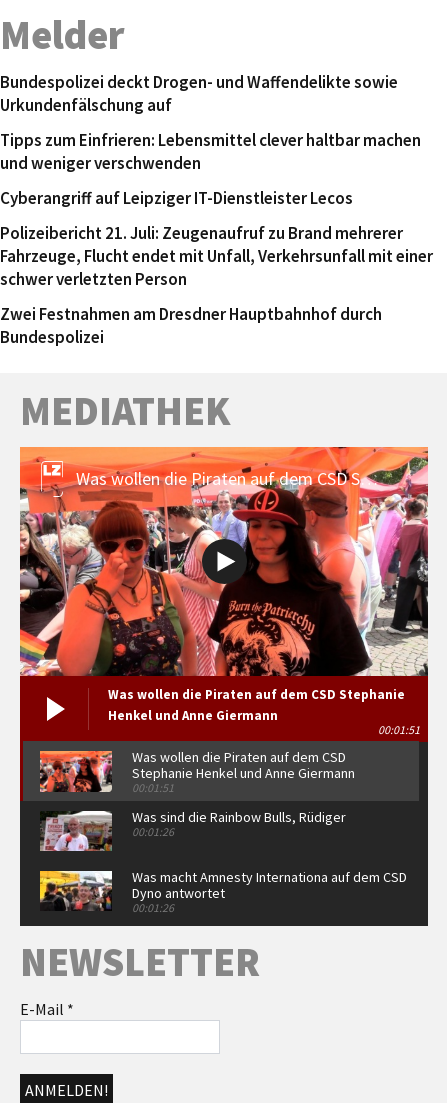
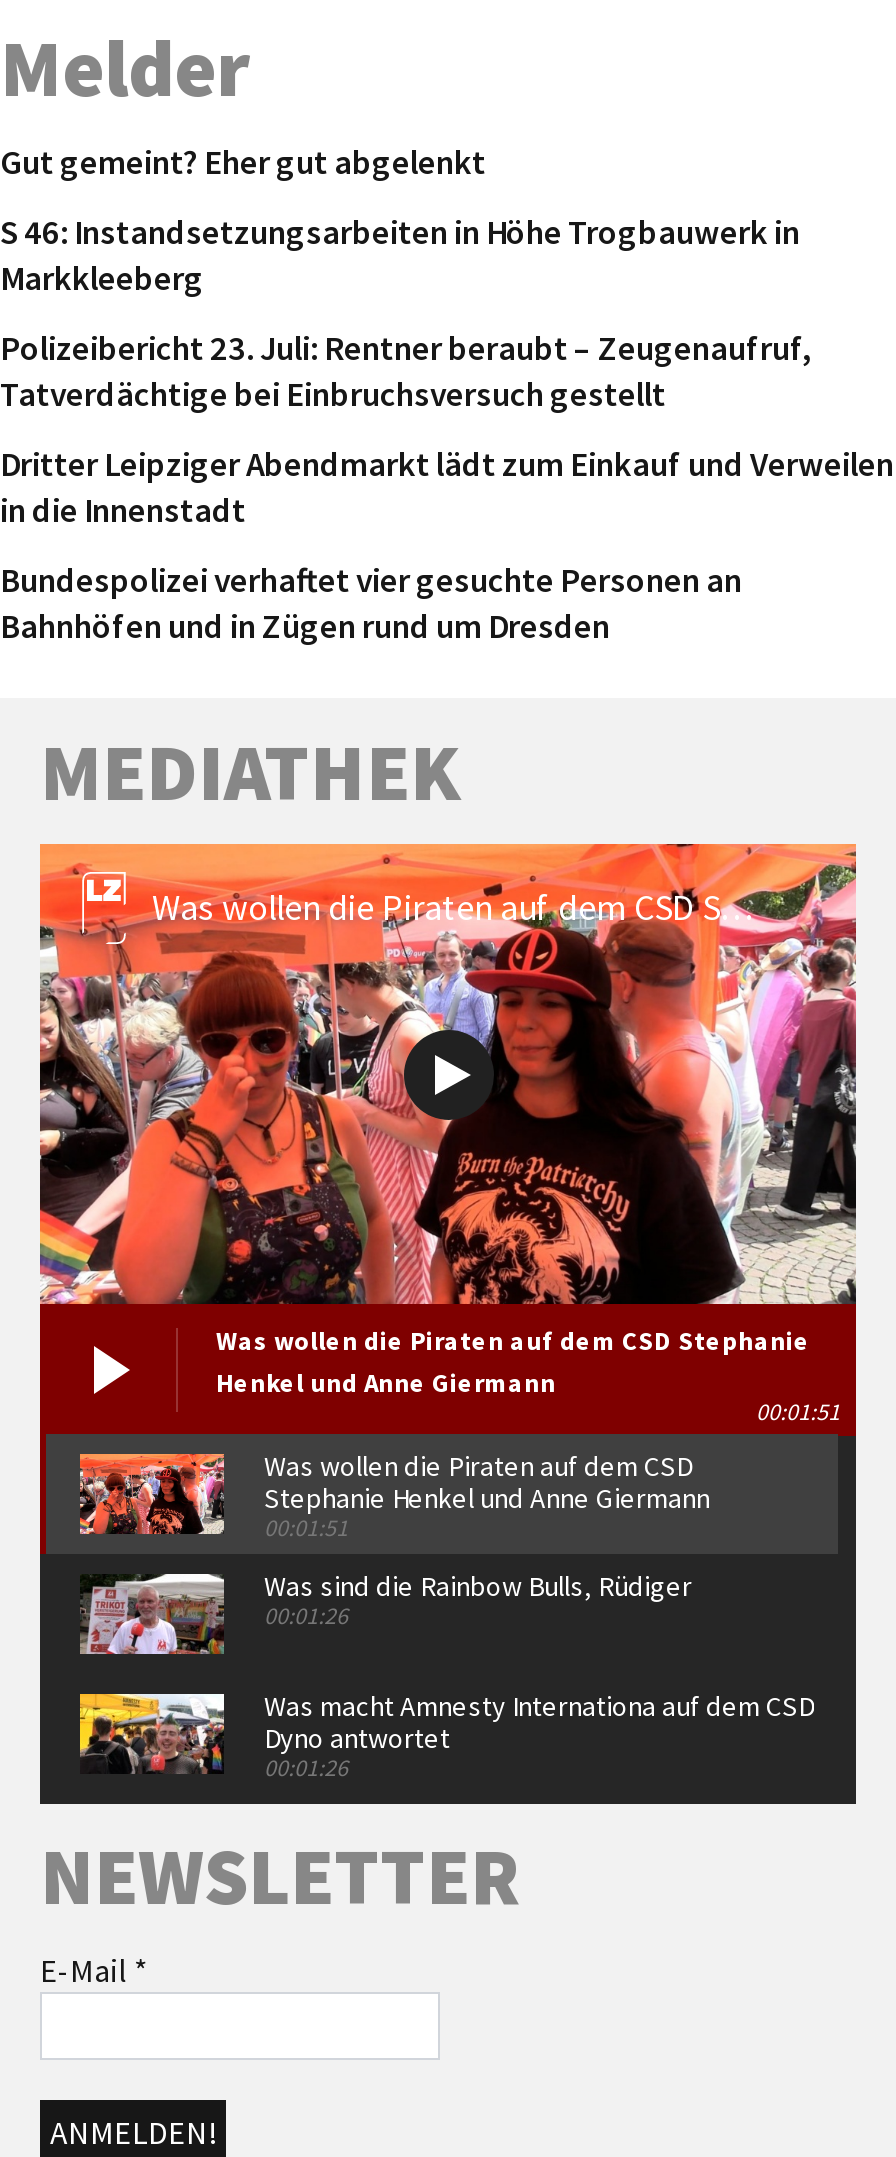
- Bundespolizei deckt Drogen- und Waffendelikte sowie
- Urkundenfälschung auf
+ Gut gemeint? Eher gut abgelenkt

- Tipps zum Einfrieren: Lebensmittel clever haltbar machen
- und weniger verschwenden
+ S 46: Instandsetzungsarbeiten in Höhe Trogbauwerk in
+ Markkleeberg

- Cyberangriff auf Leipziger IT-Dienstleister Lecos
+ Polizeibericht 23. Juli: Rentner beraubt – Zeugenaufruf,
+ Tatverdächtige bei Einbruchsversuch gestellt

- Polizeibericht 21. Juli: Zeugenaufruf zu Brand mehrerer
- Fahrzeuge, Flucht endet mit Unfall, Verkehrsunfall mit einer
- schwer verletzten Person
+ Dritter Leipziger Abendmarkt lädt zum Einkauf und Verweilen
+ in die Innenstadt

- Zwei Festnahmen am Dresdner Hauptbahnhof durch
- Bundespolizei
+ Bundespolizei verhaftet vier gesuchte Personen an
+ Bahnhöfen und in Zügen rund um Dresden
